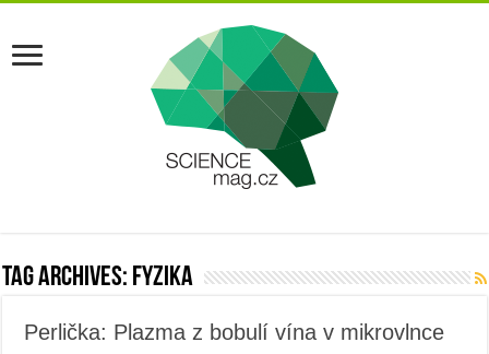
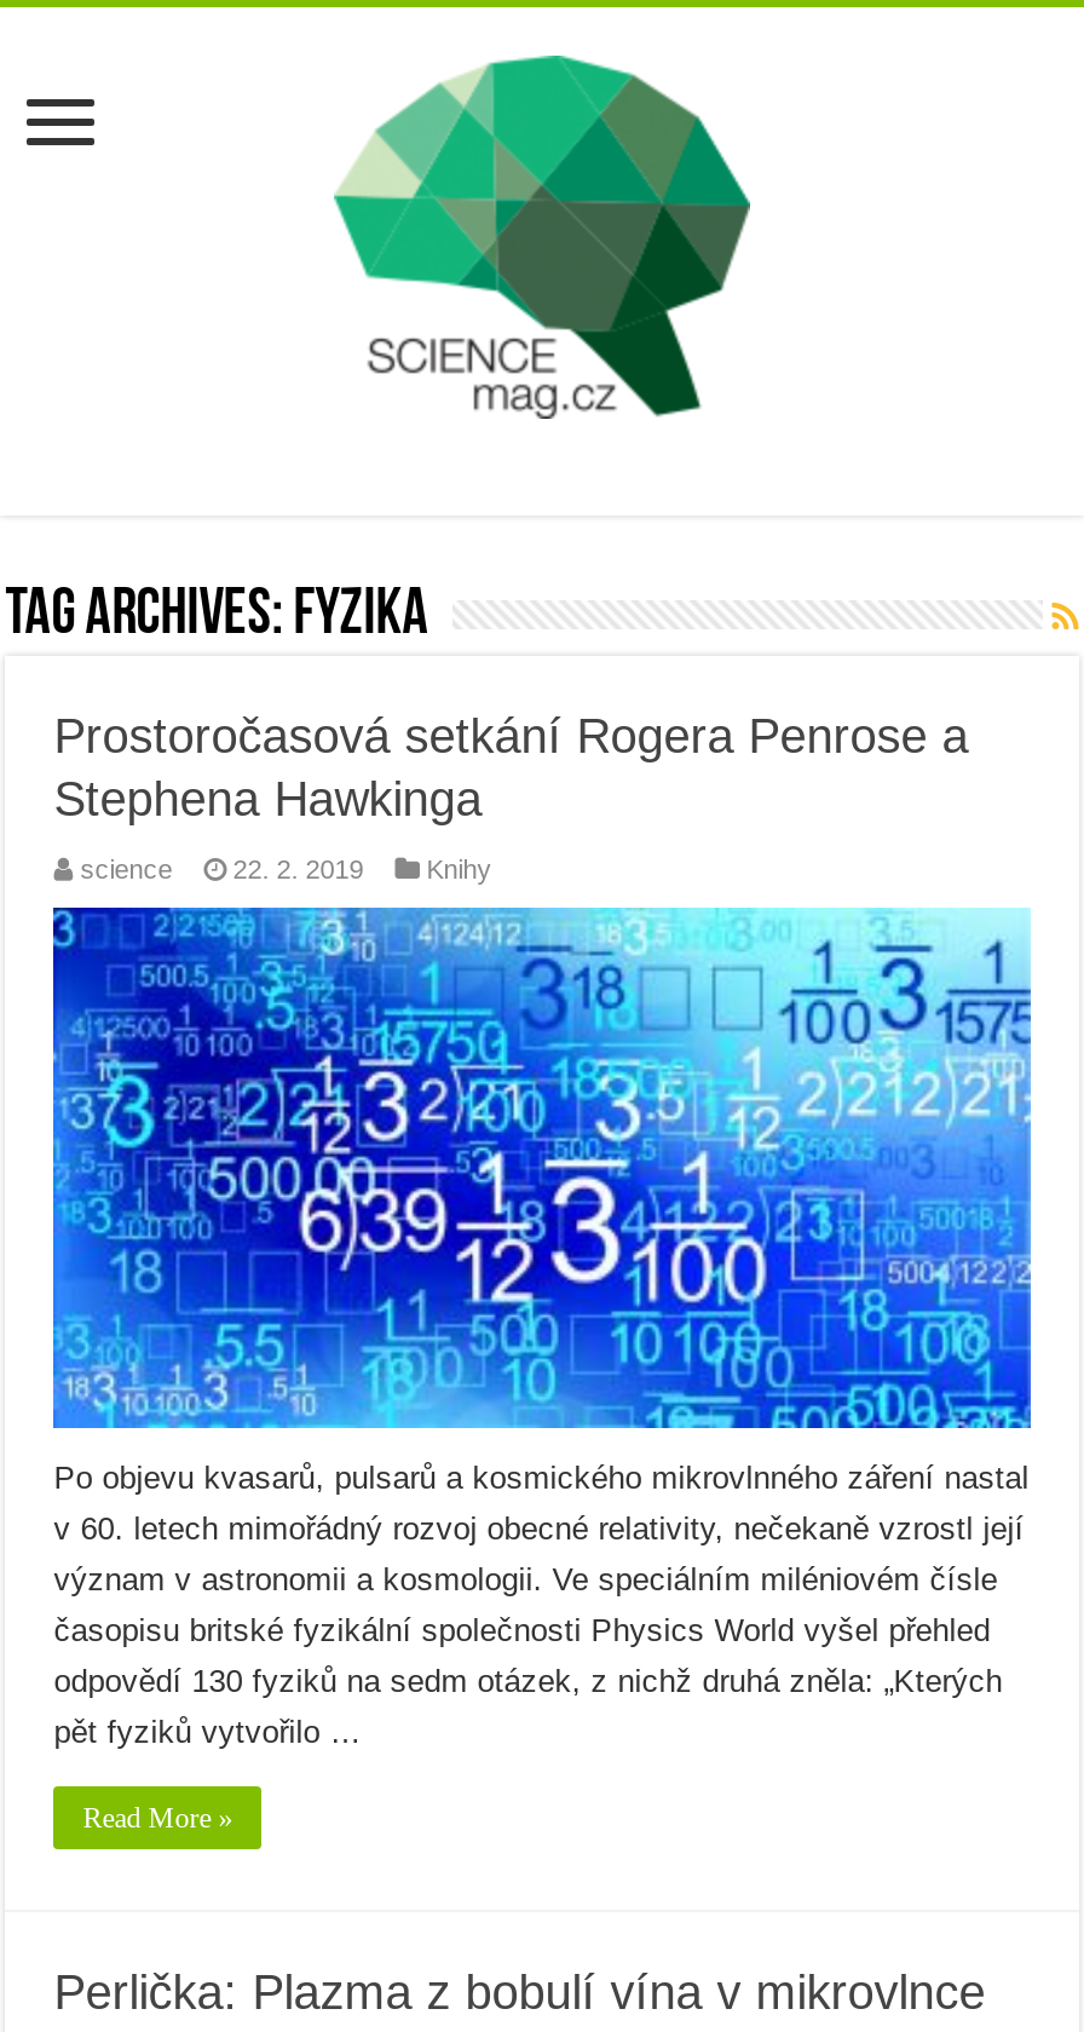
+ [image]
+ Po objevu kvasarů, pulsarů a kosmického mikrovlnného záření nastal
+ v 60. letech mimořádný rozvoj obecné relativity, nečekaně vzrostl její
+ význam v astronomii a kosmologii. Ve speciálním miléniovém čísle
+ časopisu britské fyzikální společnosti Physics World vyšel přehled
+ odpovědí 130 fyziků na sedm otázek, z nichž druhá zněla: „Kterých
+ pět fyziků vytvořilo …
+ Read More »

+ Prostoročasová setkání Rogera Penrose a
+ Stephena Hawkinga
+ science
+ 22. 2. 2019
+ Knihy
